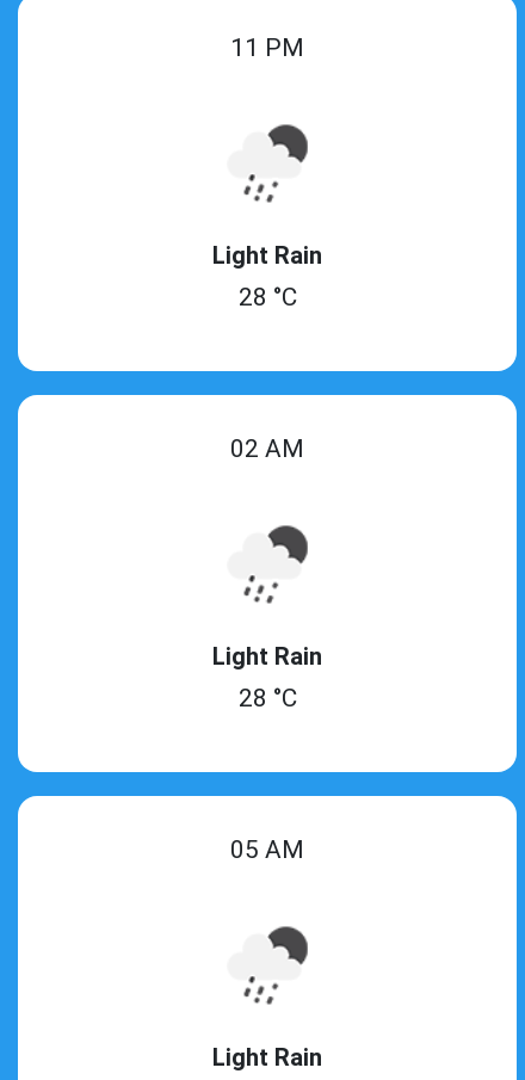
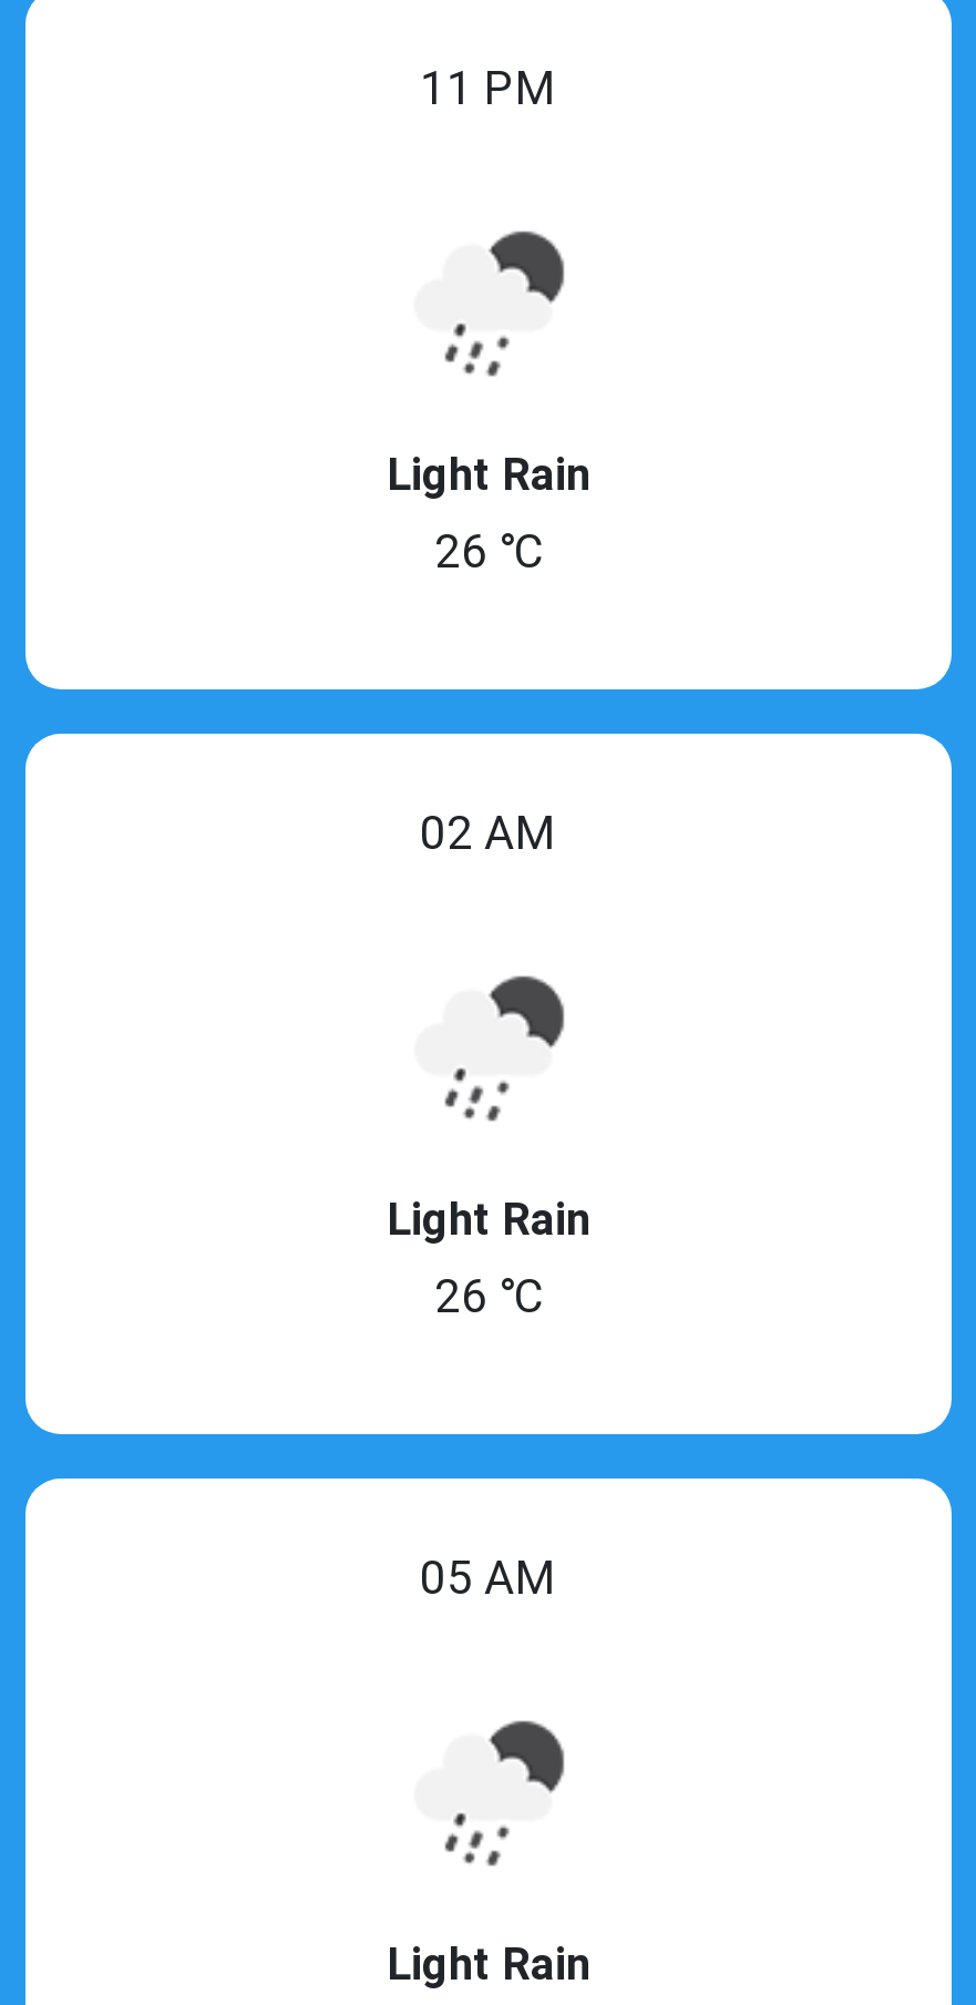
- 28 °C
+ 26 °C

- 28 °C
+ 26 °C
